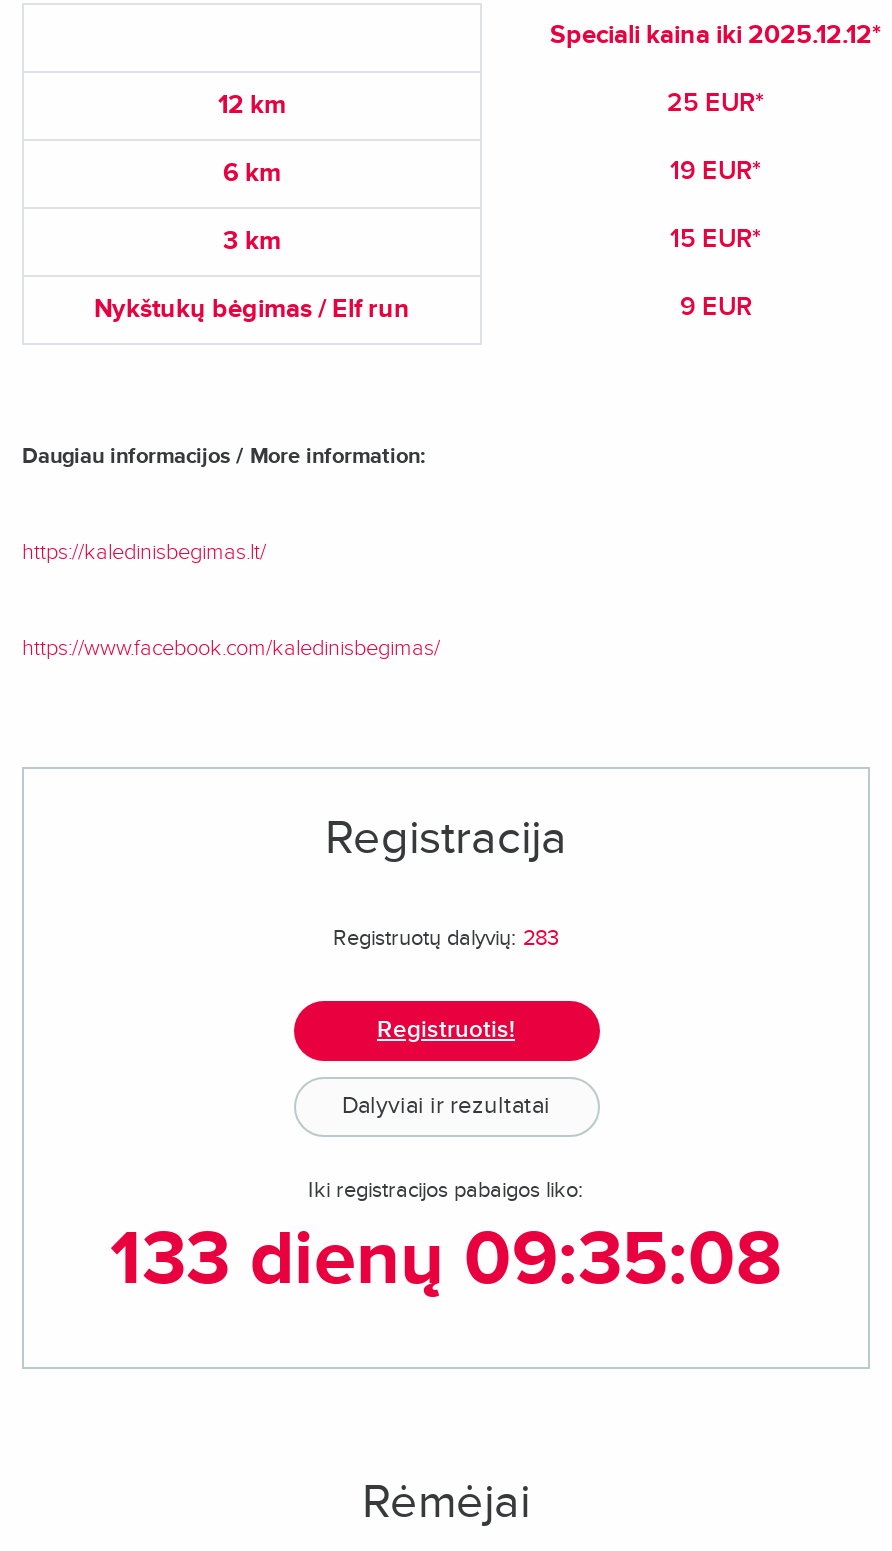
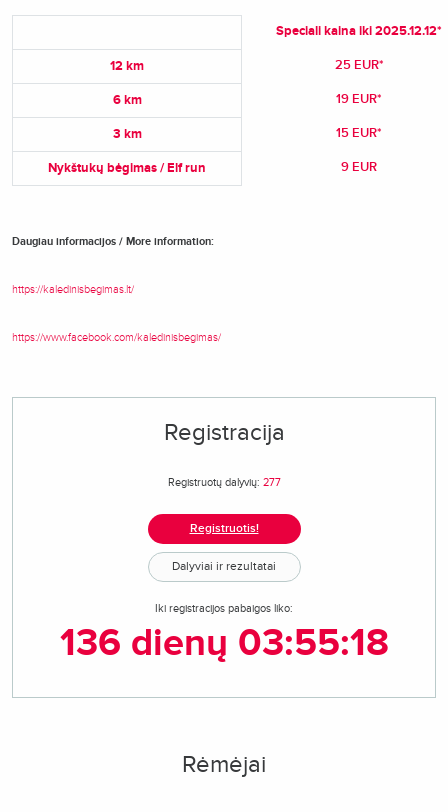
- Registruotų dalyvių: 283
+ Registruotų dalyvių: 277

- 133 dienų 09:35:08
+ 136 dienų 03:55:18
